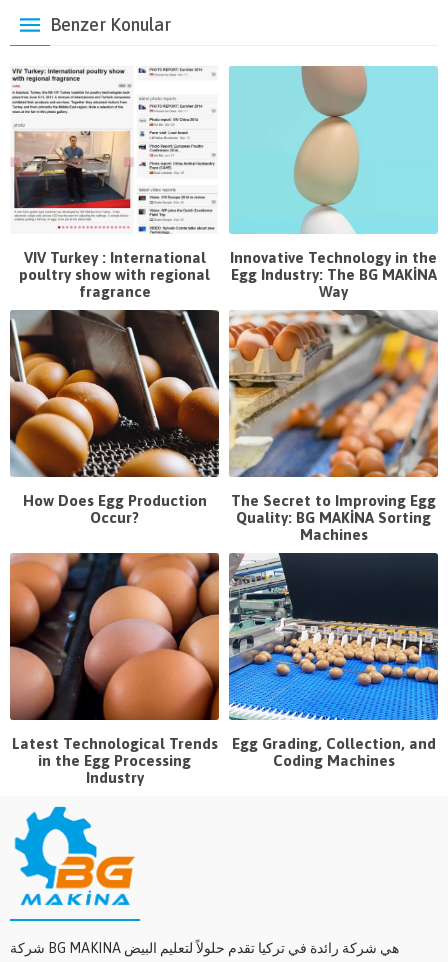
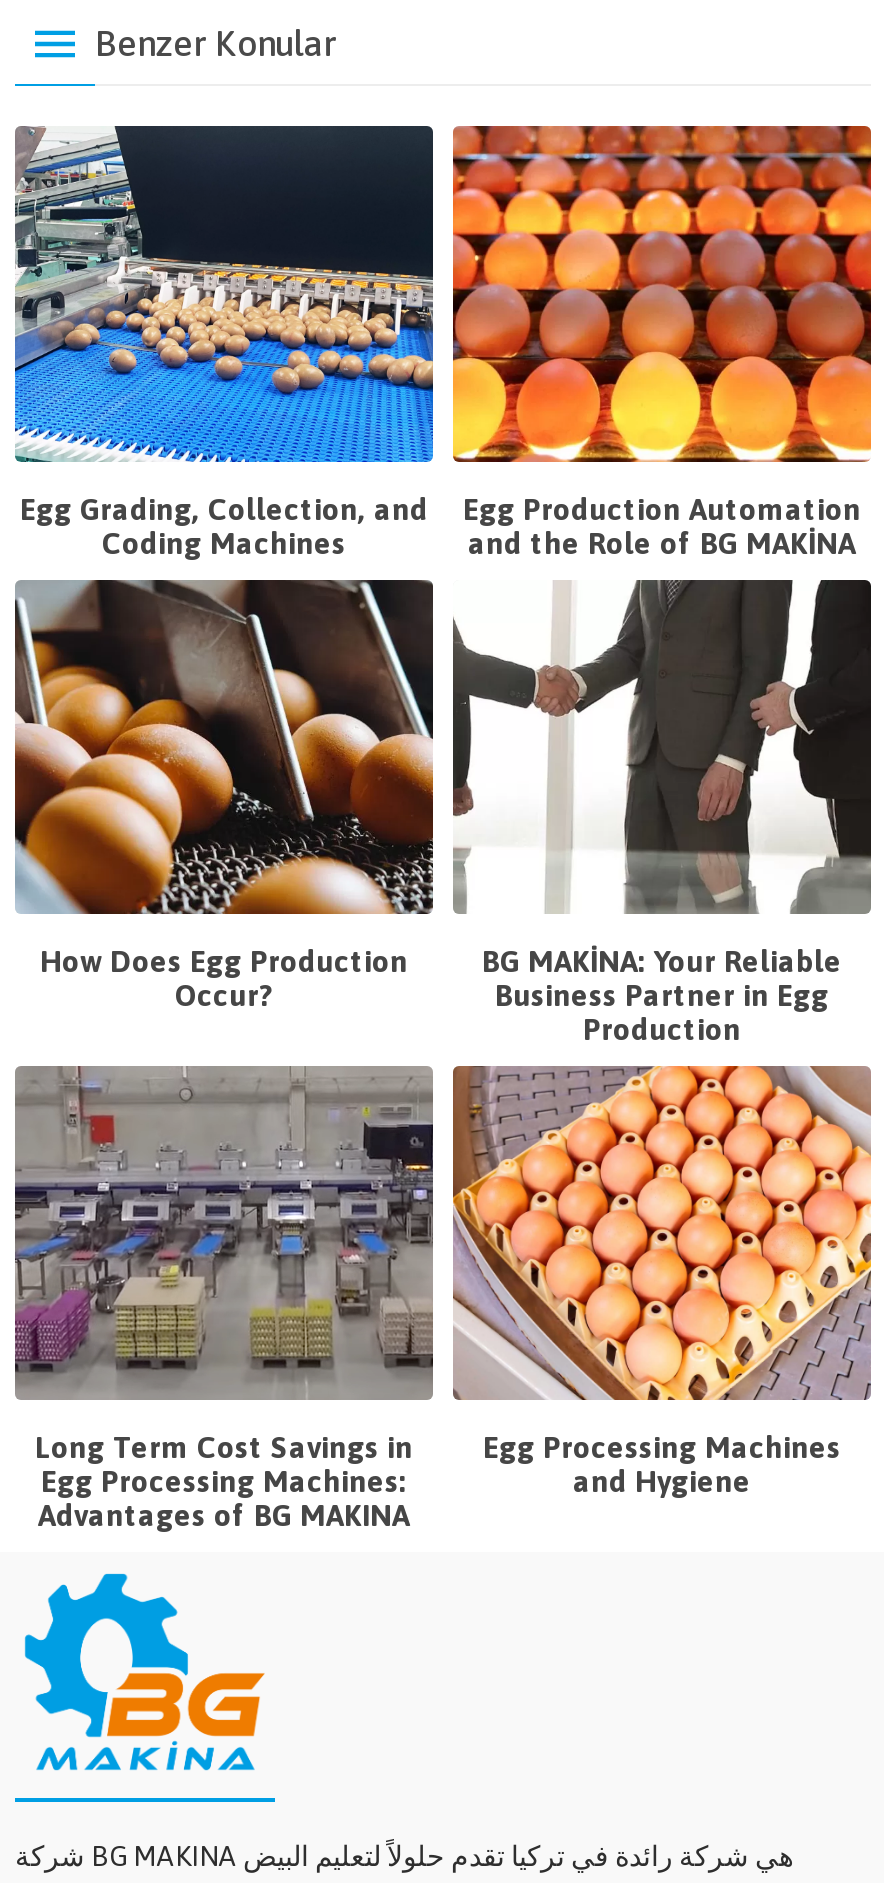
- [image]
+ [image]

- [image]
- Innovative Technology in the
- Egg Industry: The BG MAKİNA
- Way
+ [image]
+ Egg Production Automation
+ and the Role of BG MAKİNA

- VIV Turkey : International
- poultry show with regional
- fragrance

- [image]
- The Secret to Improving Egg
- Quality: BG MAKİNA Sorting
- Machines
+ [image]
+ BG MAKİNA: Your Reliable
+ Business Partner in Egg
+ Production

+ Egg Processing Machines
+ and Hygiene

- [image]
+ [image]

- [image]
- Latest Technological Trends
- in the Egg Processing
- Industry
+ [image]
+ Long Term Cost Savings in
+ Egg Processing Machines:
+ Advantages of BG MAKINA

moved up: Egg Grading, Collection, and | Coding Machines
